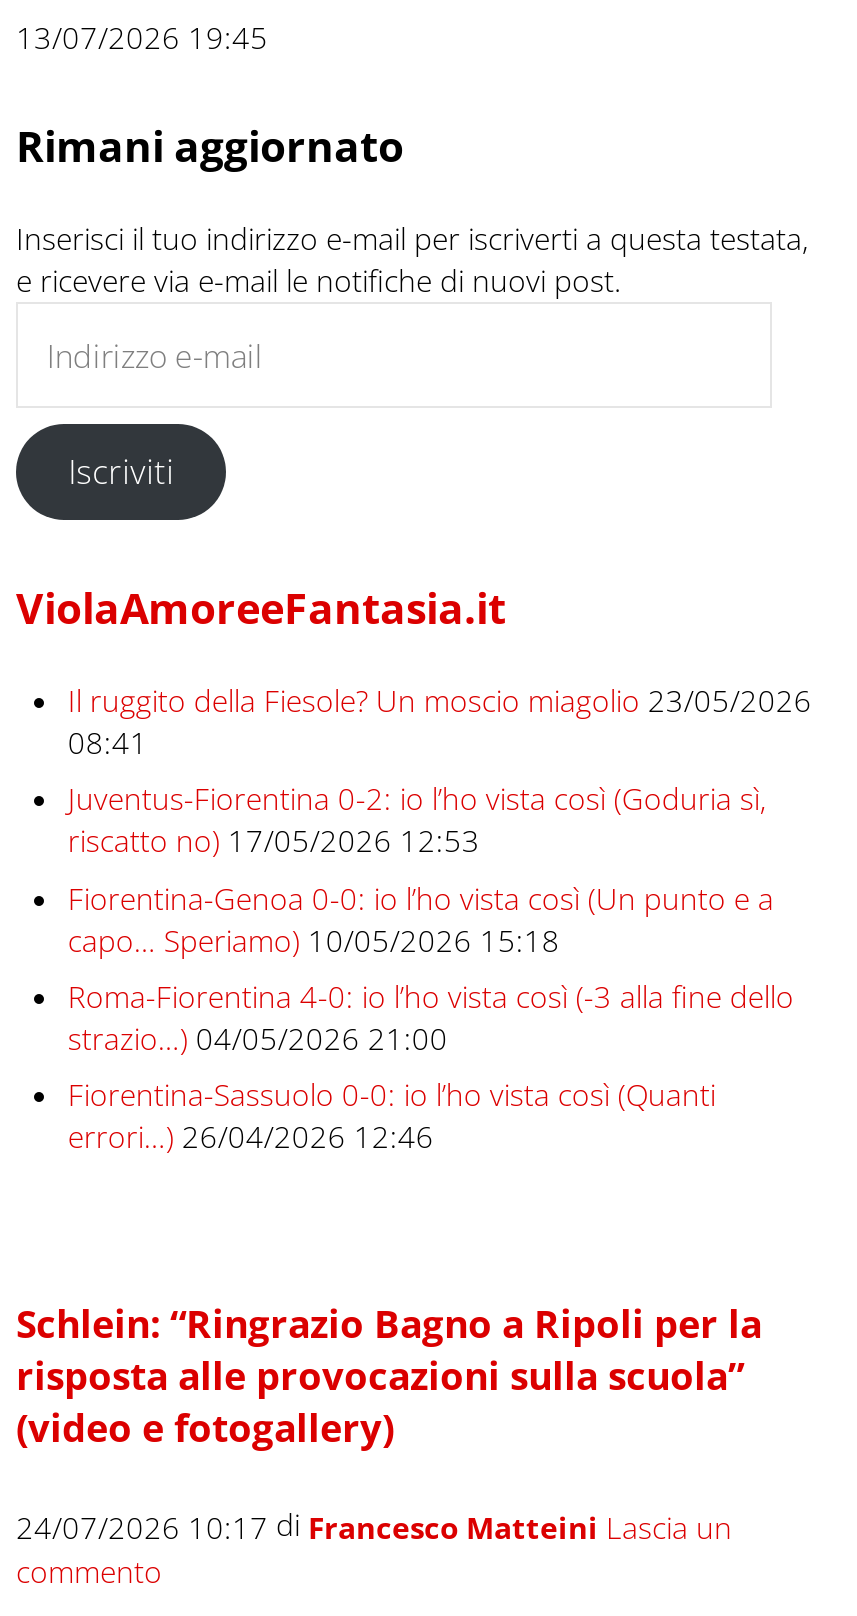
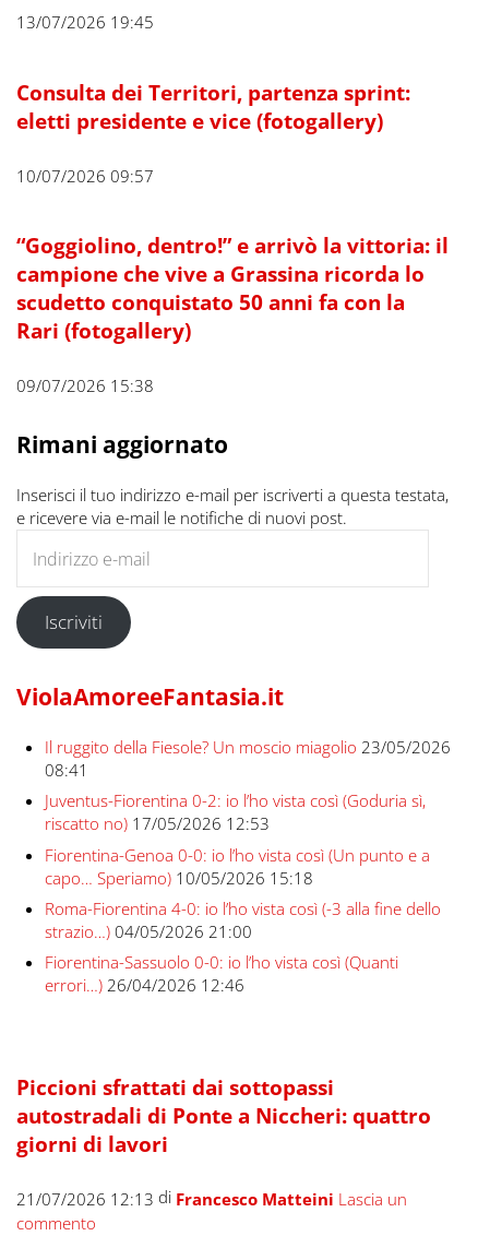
+ Consulta dei Territori, partenza sprint:
+ eletti presidente e vice (fotogallery)
+ 10/07/2026 09:57
+ “Goggiolino, dentro!” e arrivò la vittoria: il
+ campione che vive a Grassina ricorda lo
+ scudetto conquistato 50 anni fa con la
+ Rari (fotogallery)
+ 09/07/2026 15:38

- Schlein: “Ringrazio Bagno a Ripoli per la
- risposta alle provocazioni sulla scuola”
- (video e fotogallery)
+ Piccioni sfrattati dai sottopassi
+ autostradali di Ponte a Niccheri: quattro
+ giorni di lavori

- 24/07/2026 10:17 di Francesco Matteini Lascia un
+ 21/07/2026 12:13 di Francesco Matteini Lascia un
